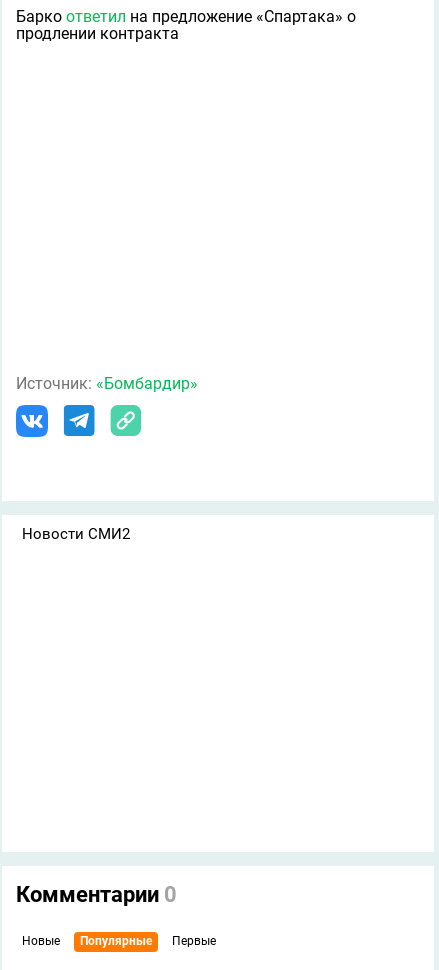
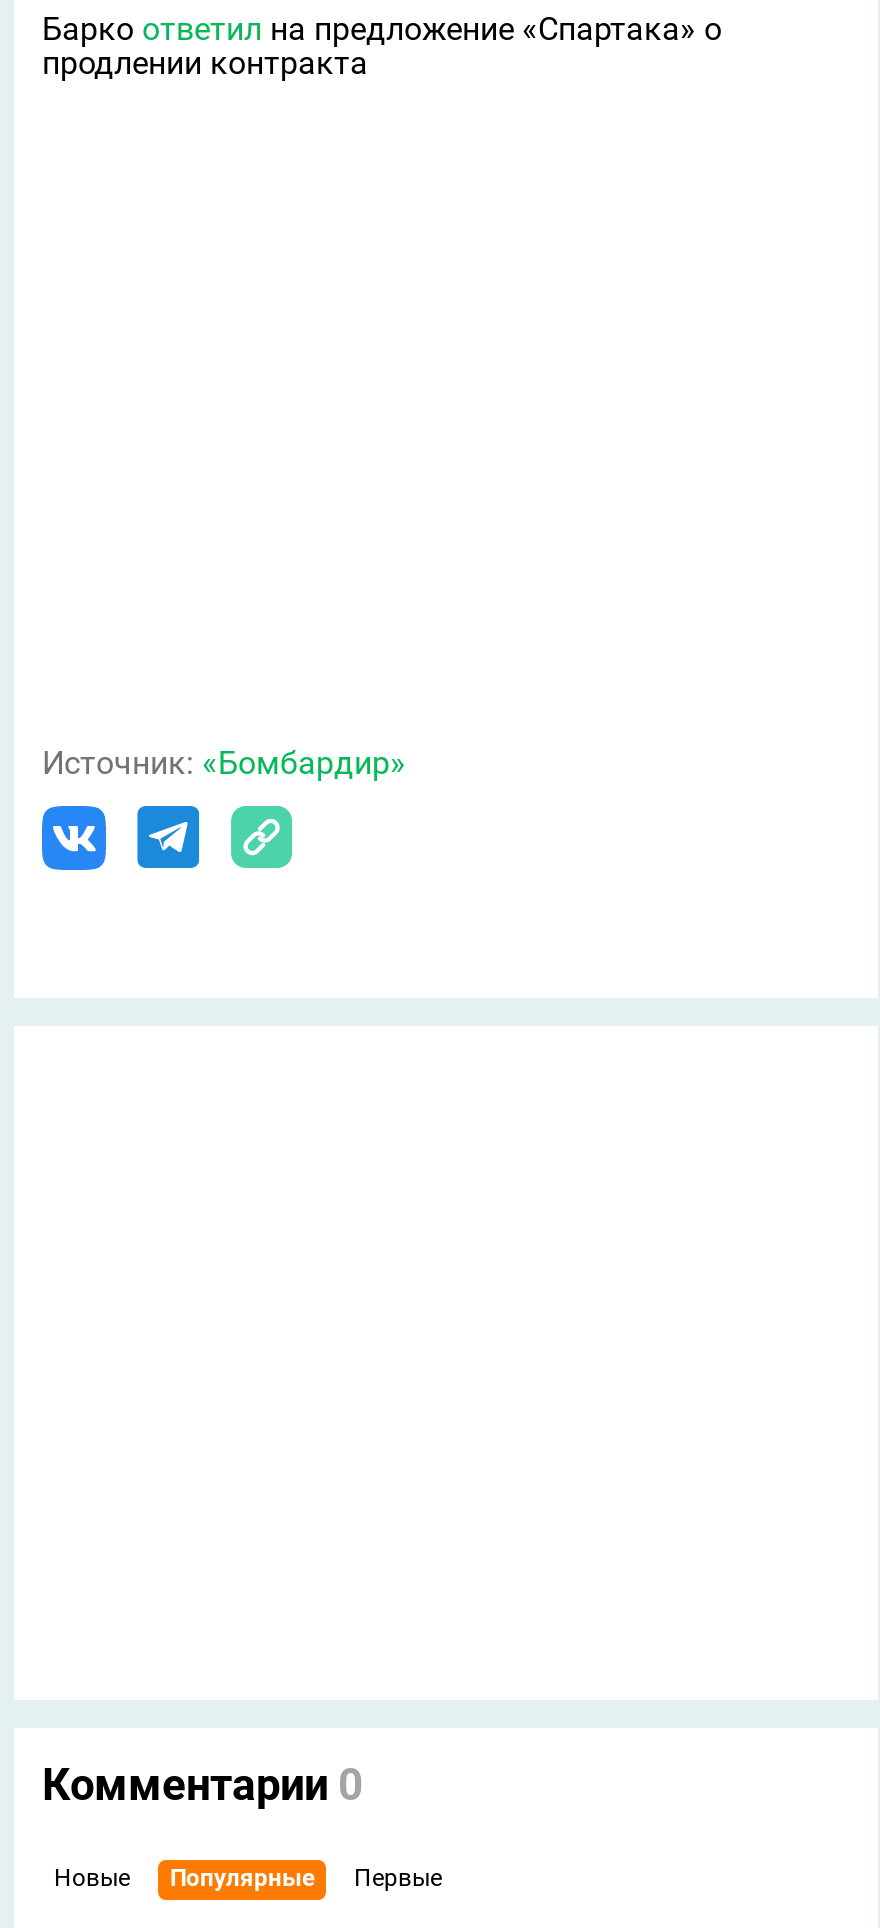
- Новости СМИ2
